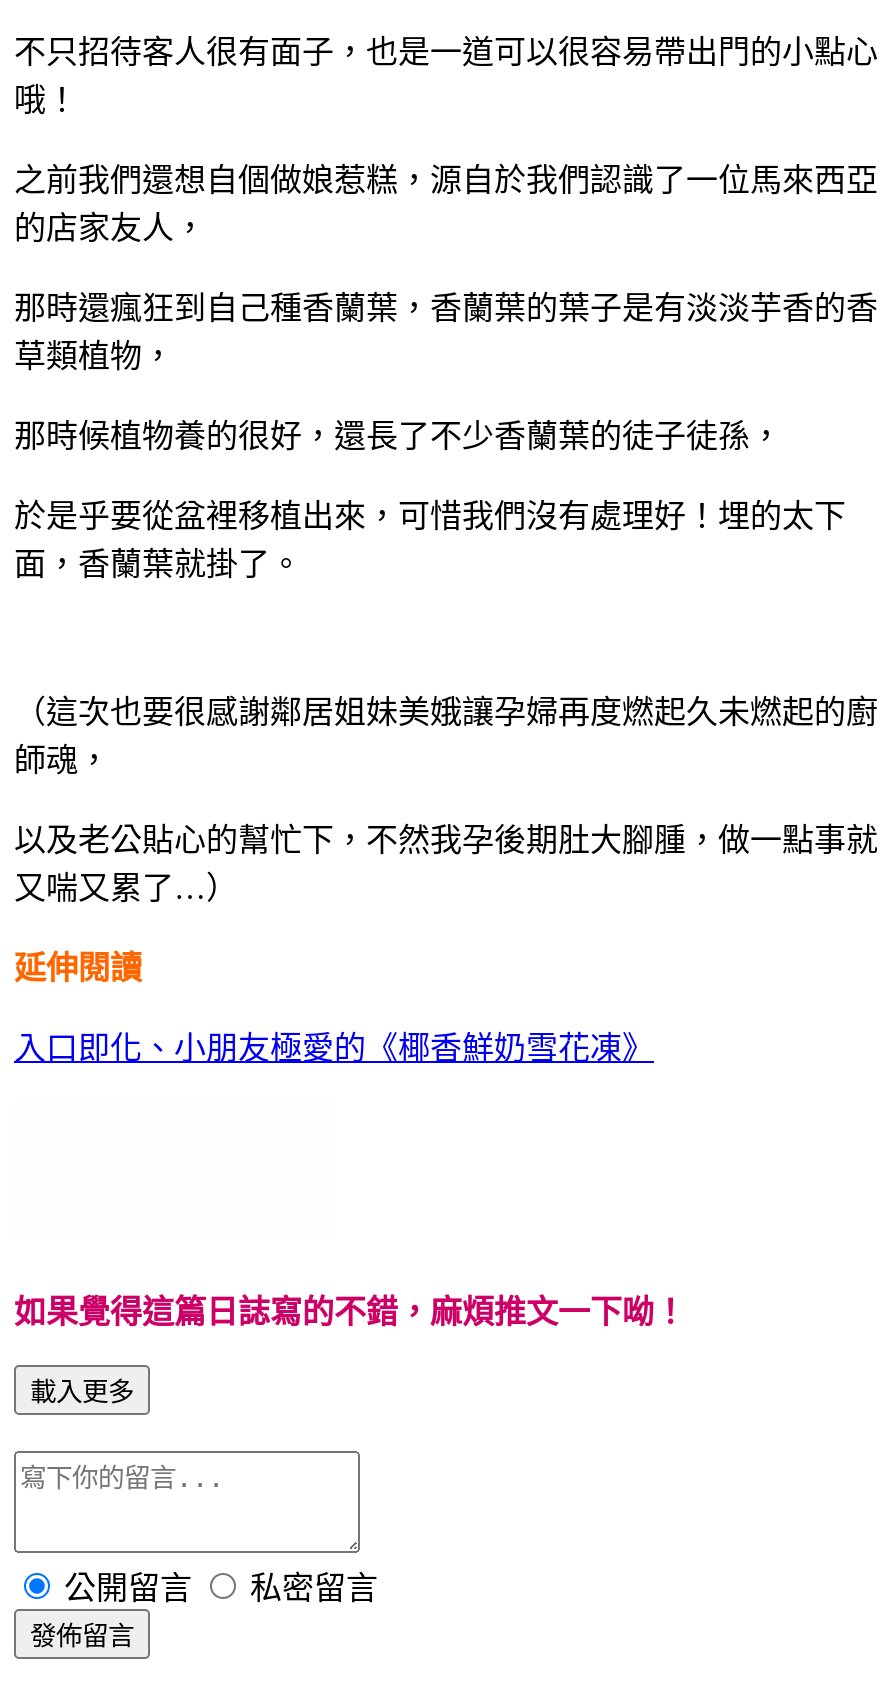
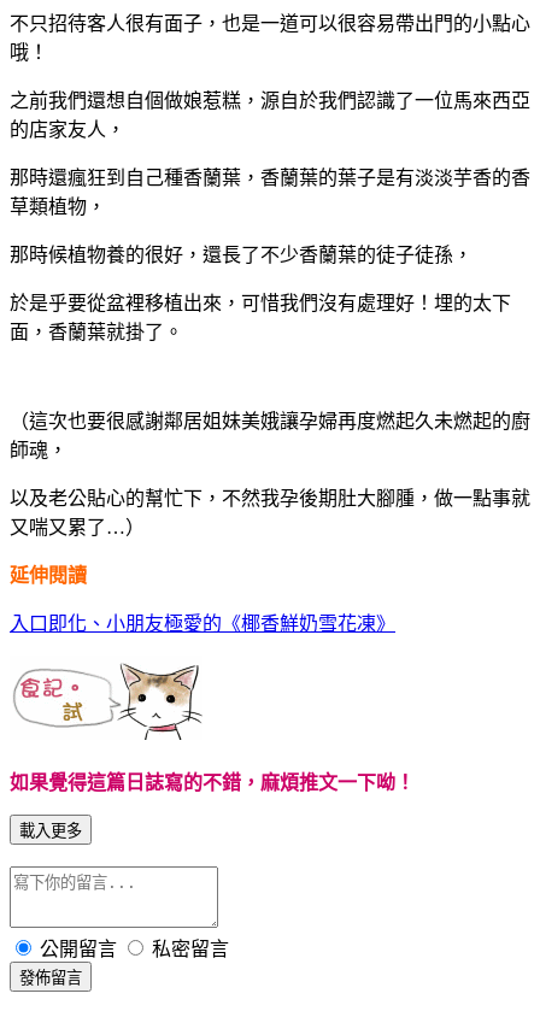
+ [image]
